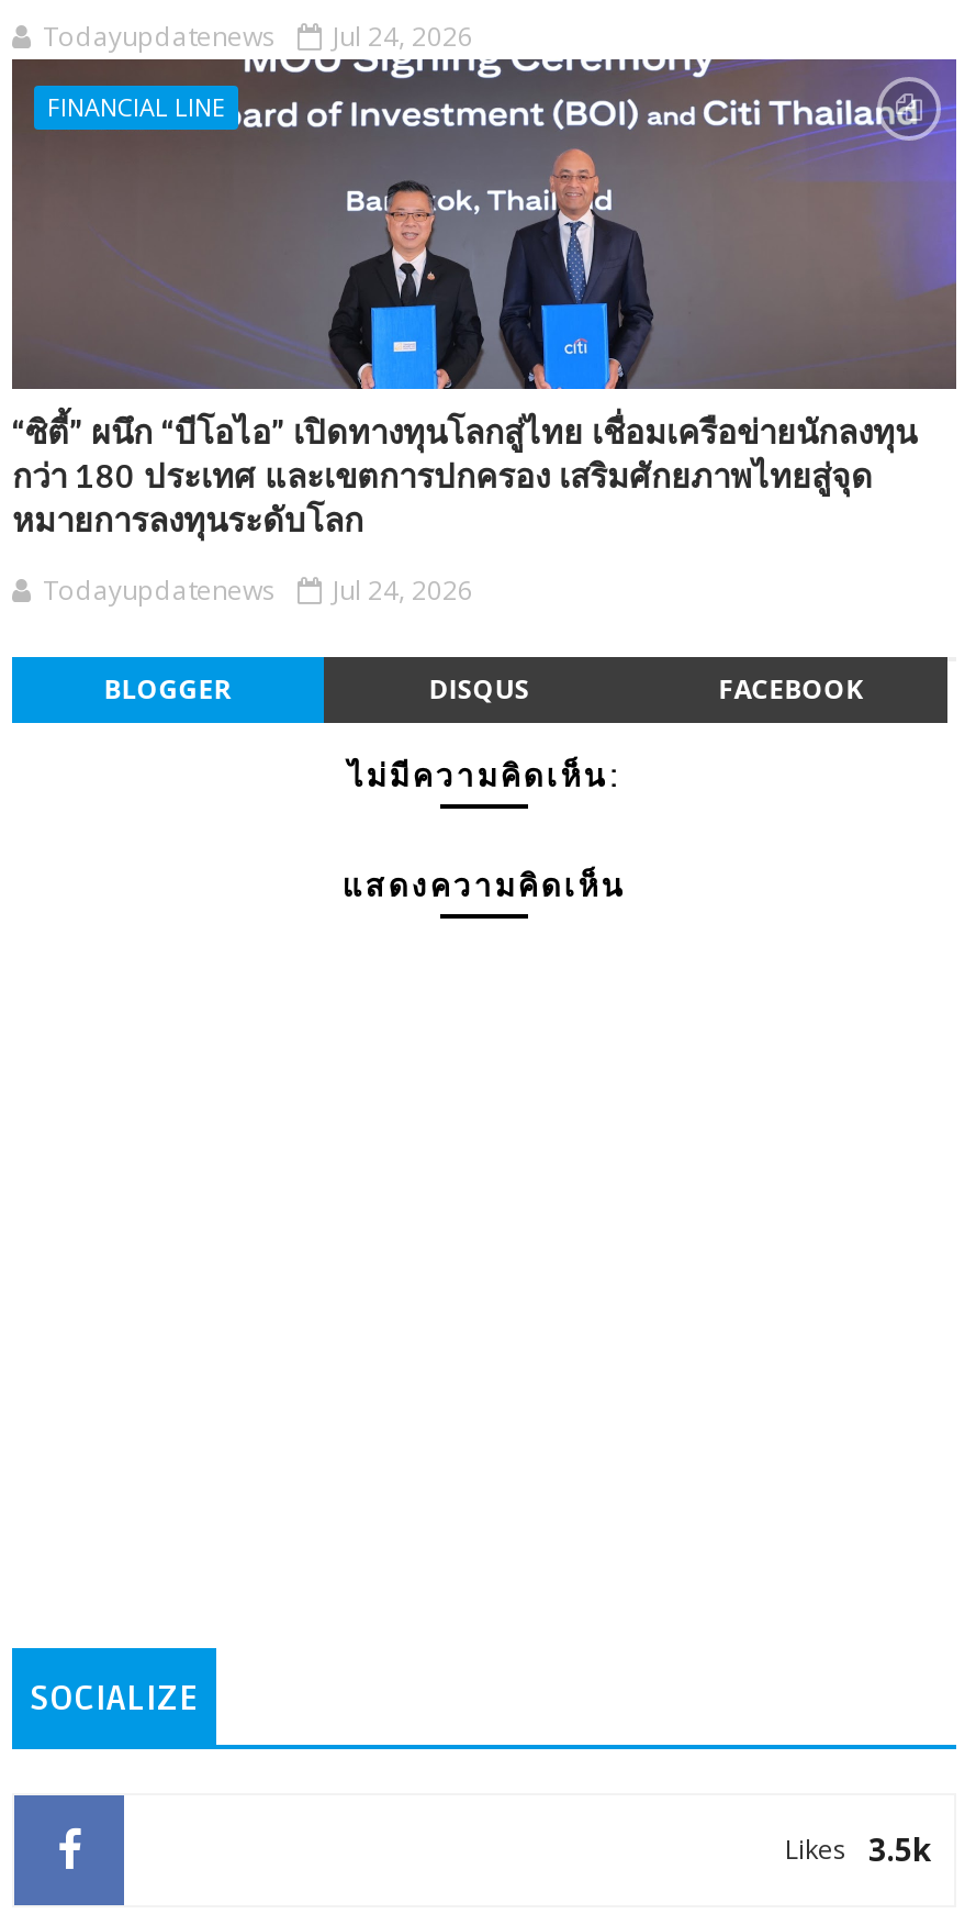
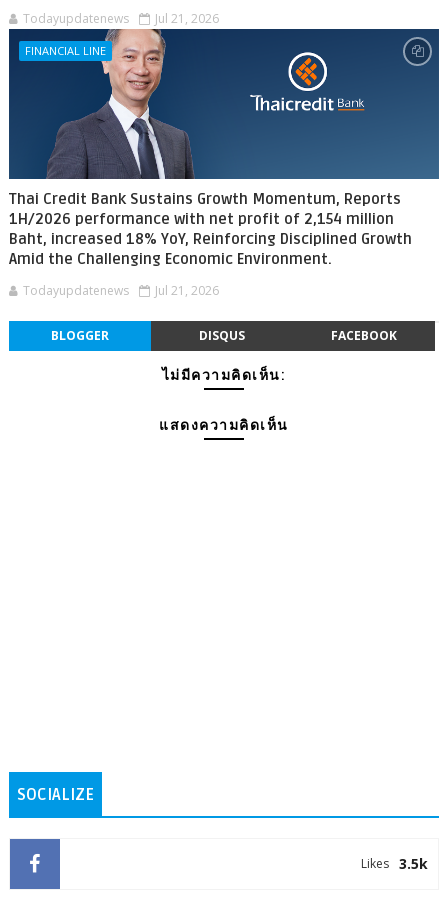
- Todayupdatenews Jul 24, 2026
+ Todayupdatenews Jul 21, 2026

- [image]
- “ซิตี้” ผนึก “บีโอไอ” เปิดทางทุนโลกสู่ไทย เชื่อมเครือข่ายนักลงทุน
- กว่า 180 ประเทศ และเขตการปกครอง เสริมศักยภาพไทยสู่จุด
- หมายการลงทุนระดับโลก
+ [image]
+ Thai Credit Bank Sustains Growth Momentum, Reports
+ 1H/2026 performance with net profit of 2,154 million
+ Baht, increased 18% YoY, Reinforcing Disciplined Growth
+ Amid the Challenging Economic Environment.

- Todayupdatenews Jul 24, 2026
+ Todayupdatenews Jul 21, 2026
